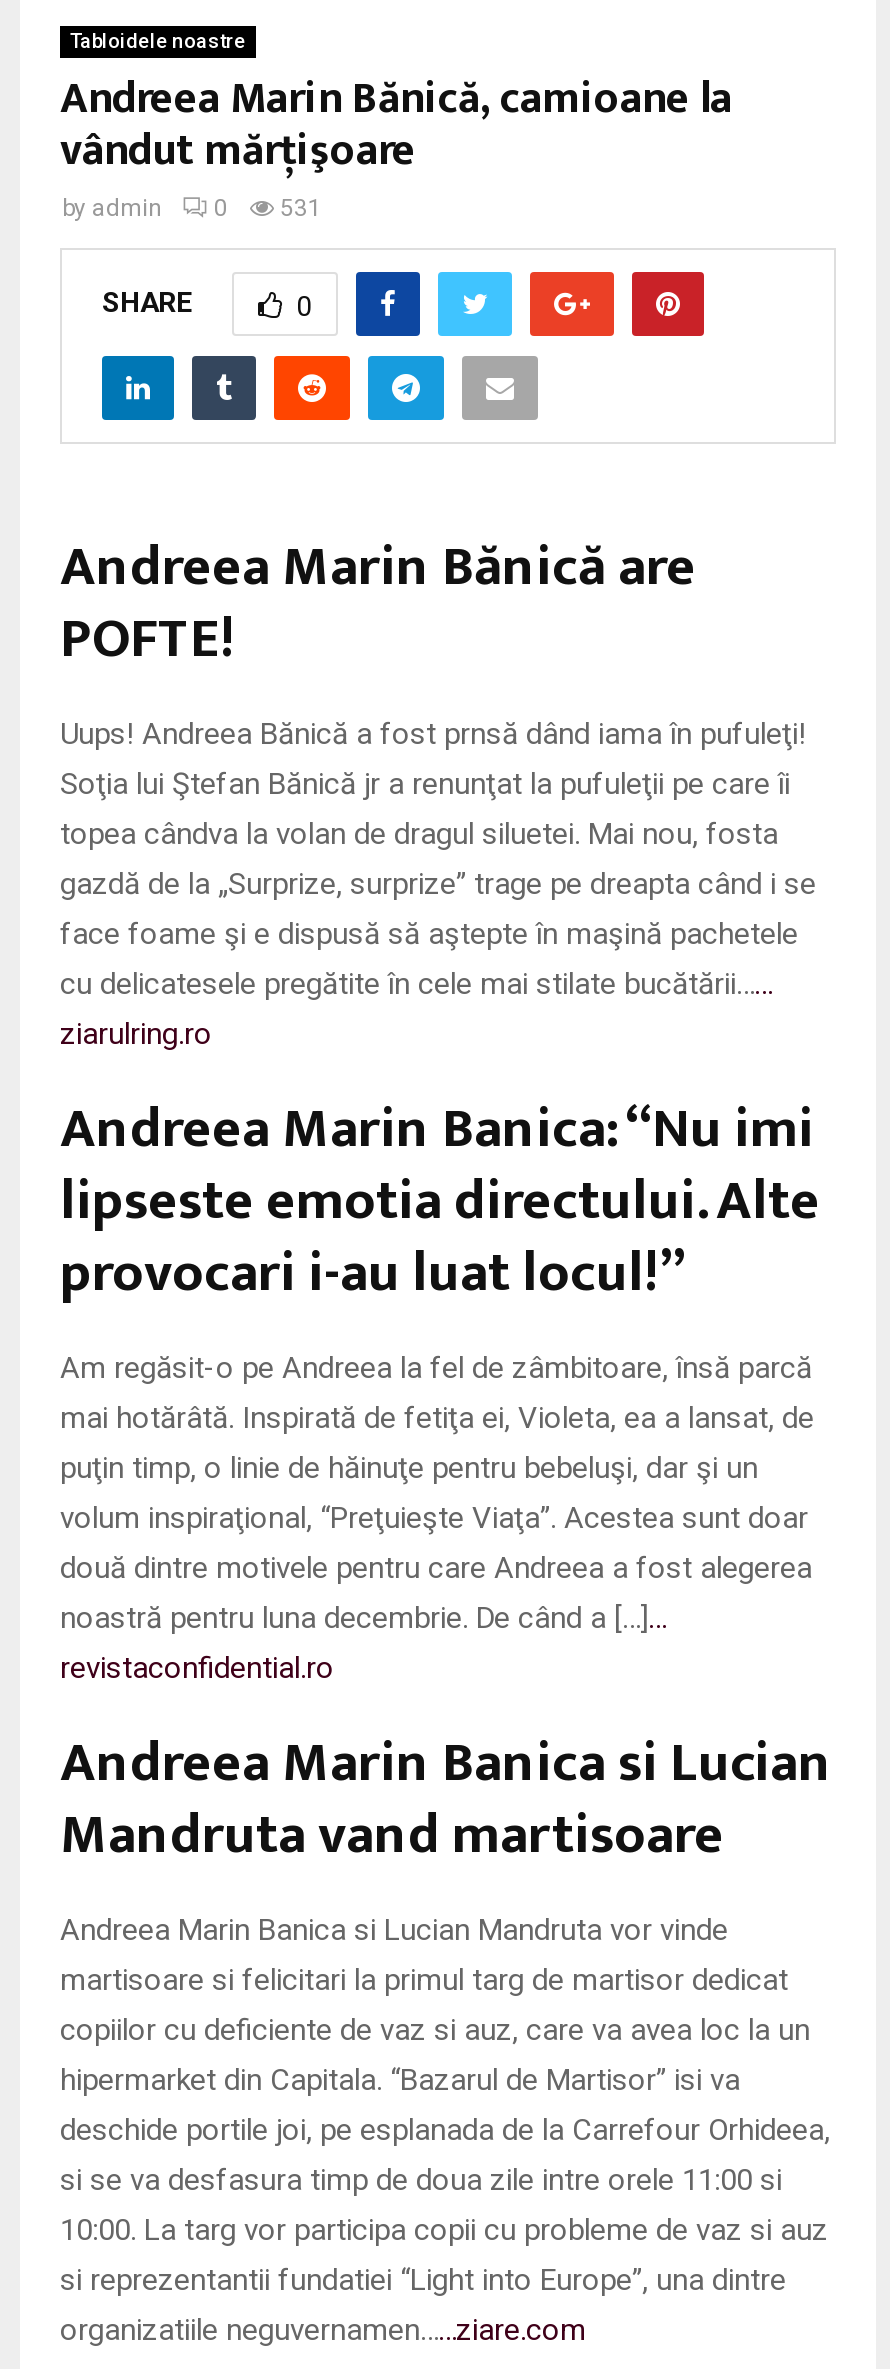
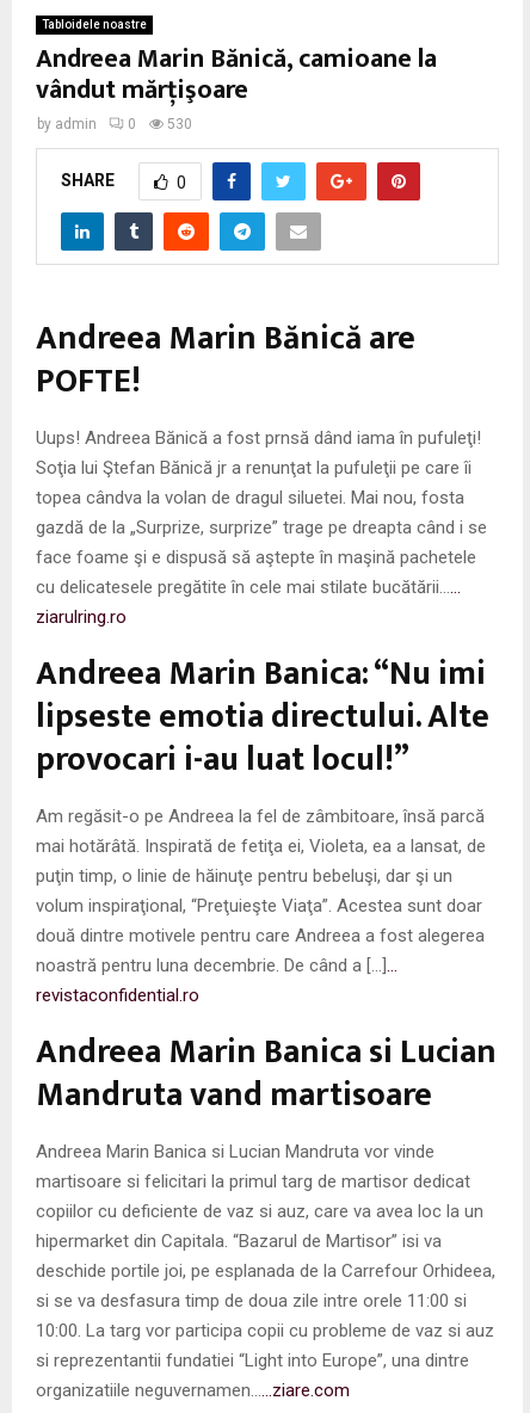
- 531
+ 530
